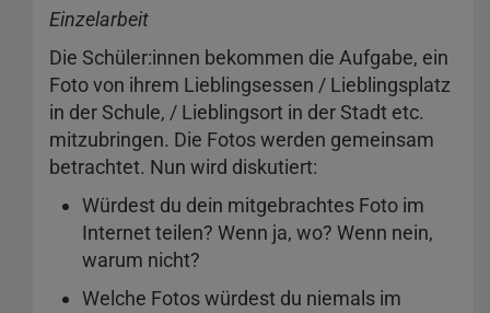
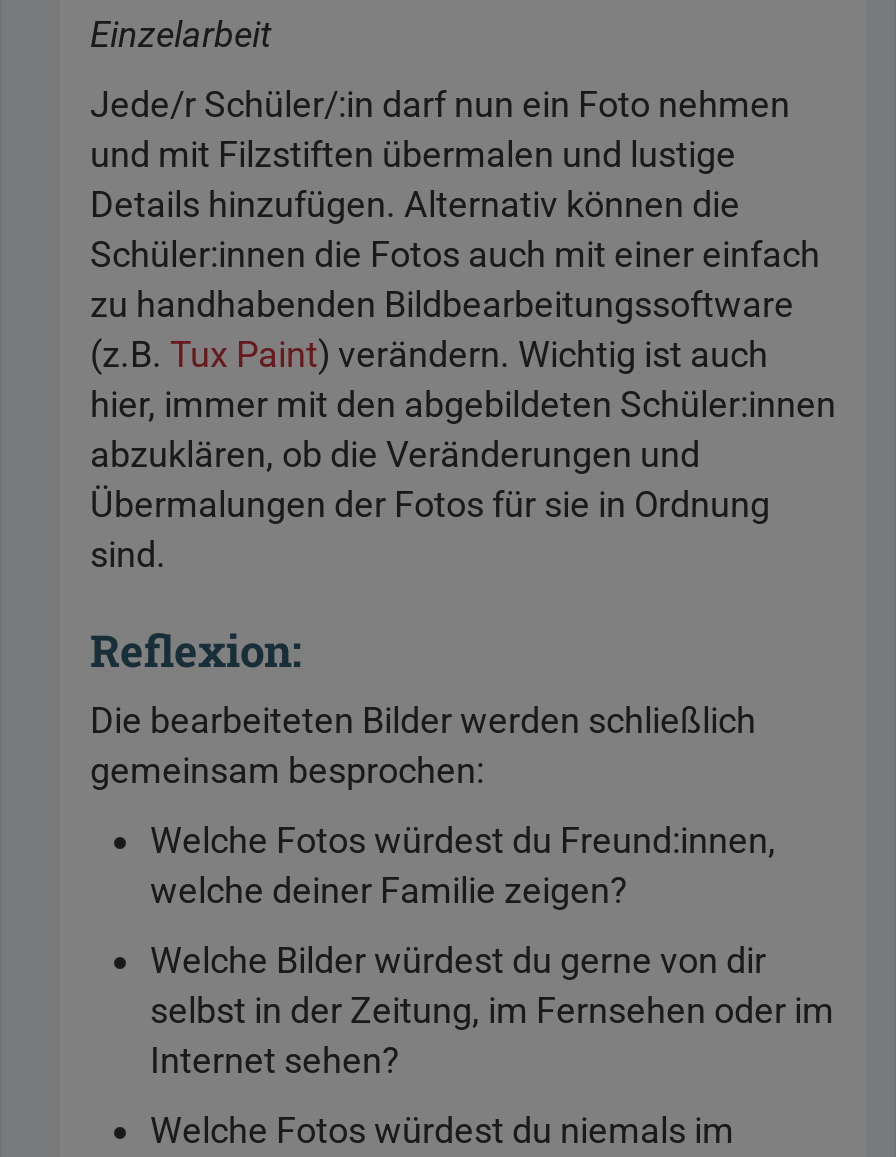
- Die Schüler:innen bekommen die Aufgabe, ein
- Foto von ihrem Lieblingsessen / Lieblingsplatz
- in der Schule, / Lieblingsort in der Stadt etc.
- mitzubringen. Die Fotos werden gemeinsam
- betrachtet. Nun wird diskutiert:
- Würdest du dein mitgebrachtes Foto im
- Internet teilen? Wenn ja, wo? Wenn nein,
- warum nicht?
+ Jede/r Schüler/:in darf nun ein Foto nehmen
+ und mit Filzstiften übermalen und lustige
+ Details hinzufügen. Alternativ können die
+ Schüler:innen die Fotos auch mit einer einfach
+ zu handhabenden Bildbearbeitungssoftware
+ (z.B. Tux Paint) verändern. Wichtig ist auch
+ hier, immer mit den abgebildeten Schüler:innen
+ abzuklären, ob die Veränderungen und
+ Übermalungen der Fotos für sie in Ordnung
+ sind.
+ Reflexion:
+ Die bearbeiteten Bilder werden schließlich
+ gemeinsam besprochen:
+ Welche Fotos würdest du Freund:innen,
+ welche deiner Familie zeigen?
+ Welche Bilder würdest du gerne von dir
+ selbst in der Zeitung, im Fernsehen oder im
+ Internet sehen?
